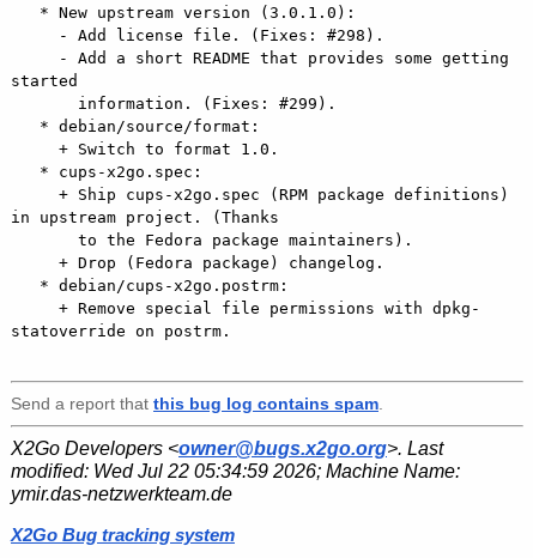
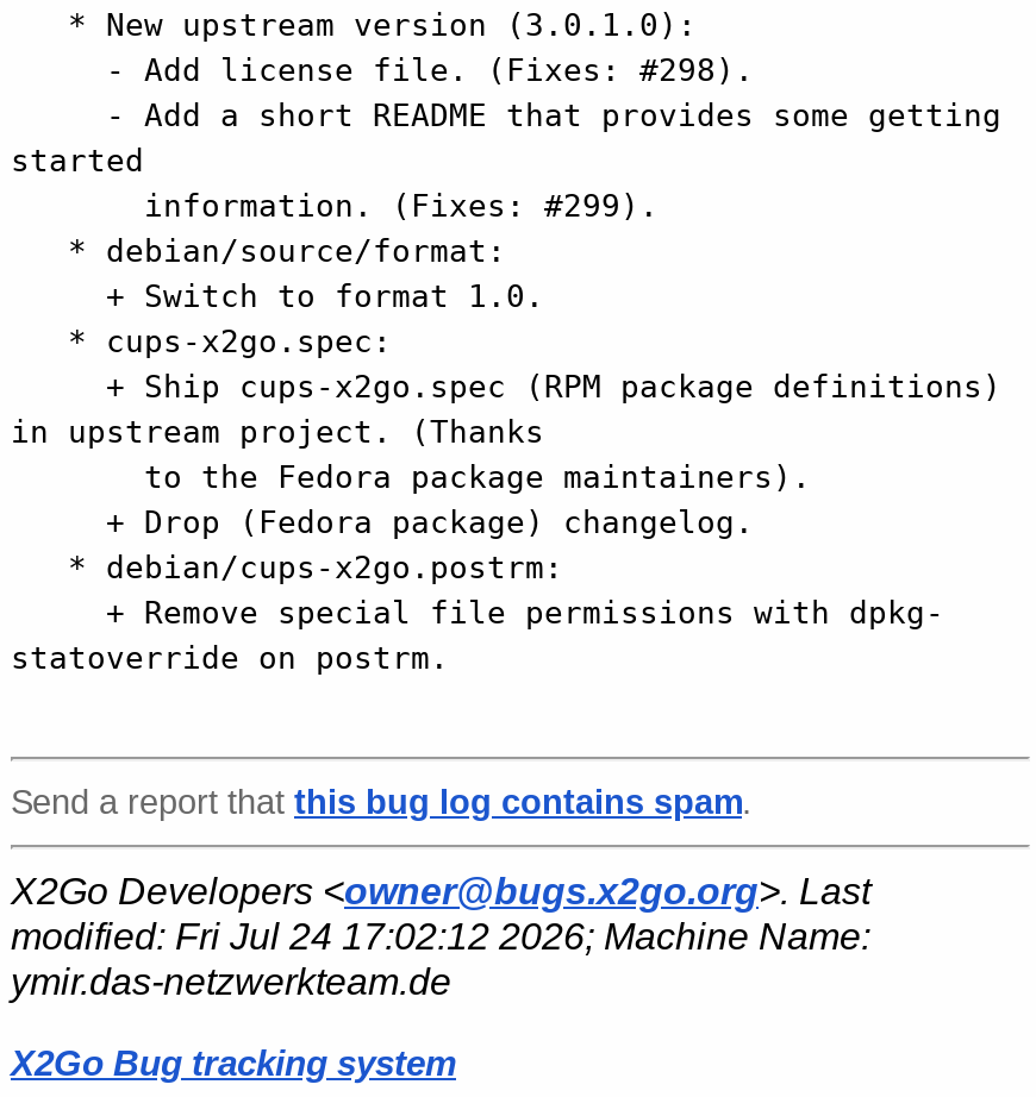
- modified: Wed Jul 22 05:34:59 2026; Machine Name:
+ modified: Fri Jul 24 17:02:12 2026; Machine Name:
